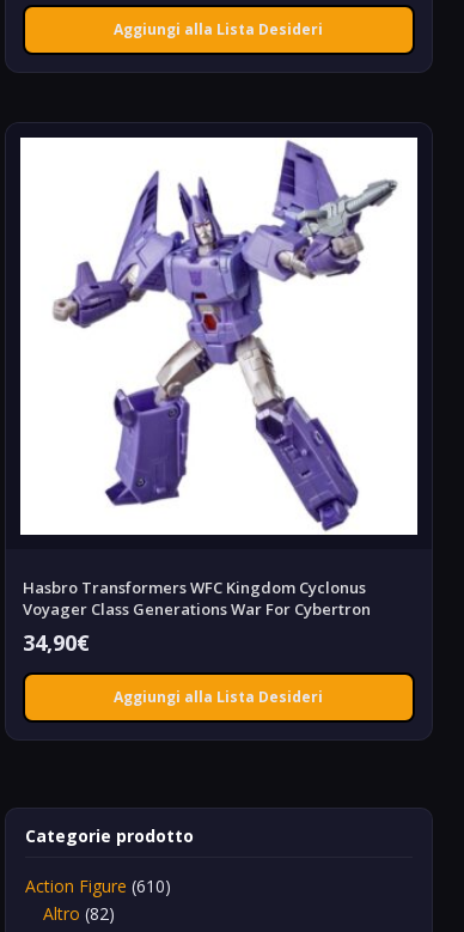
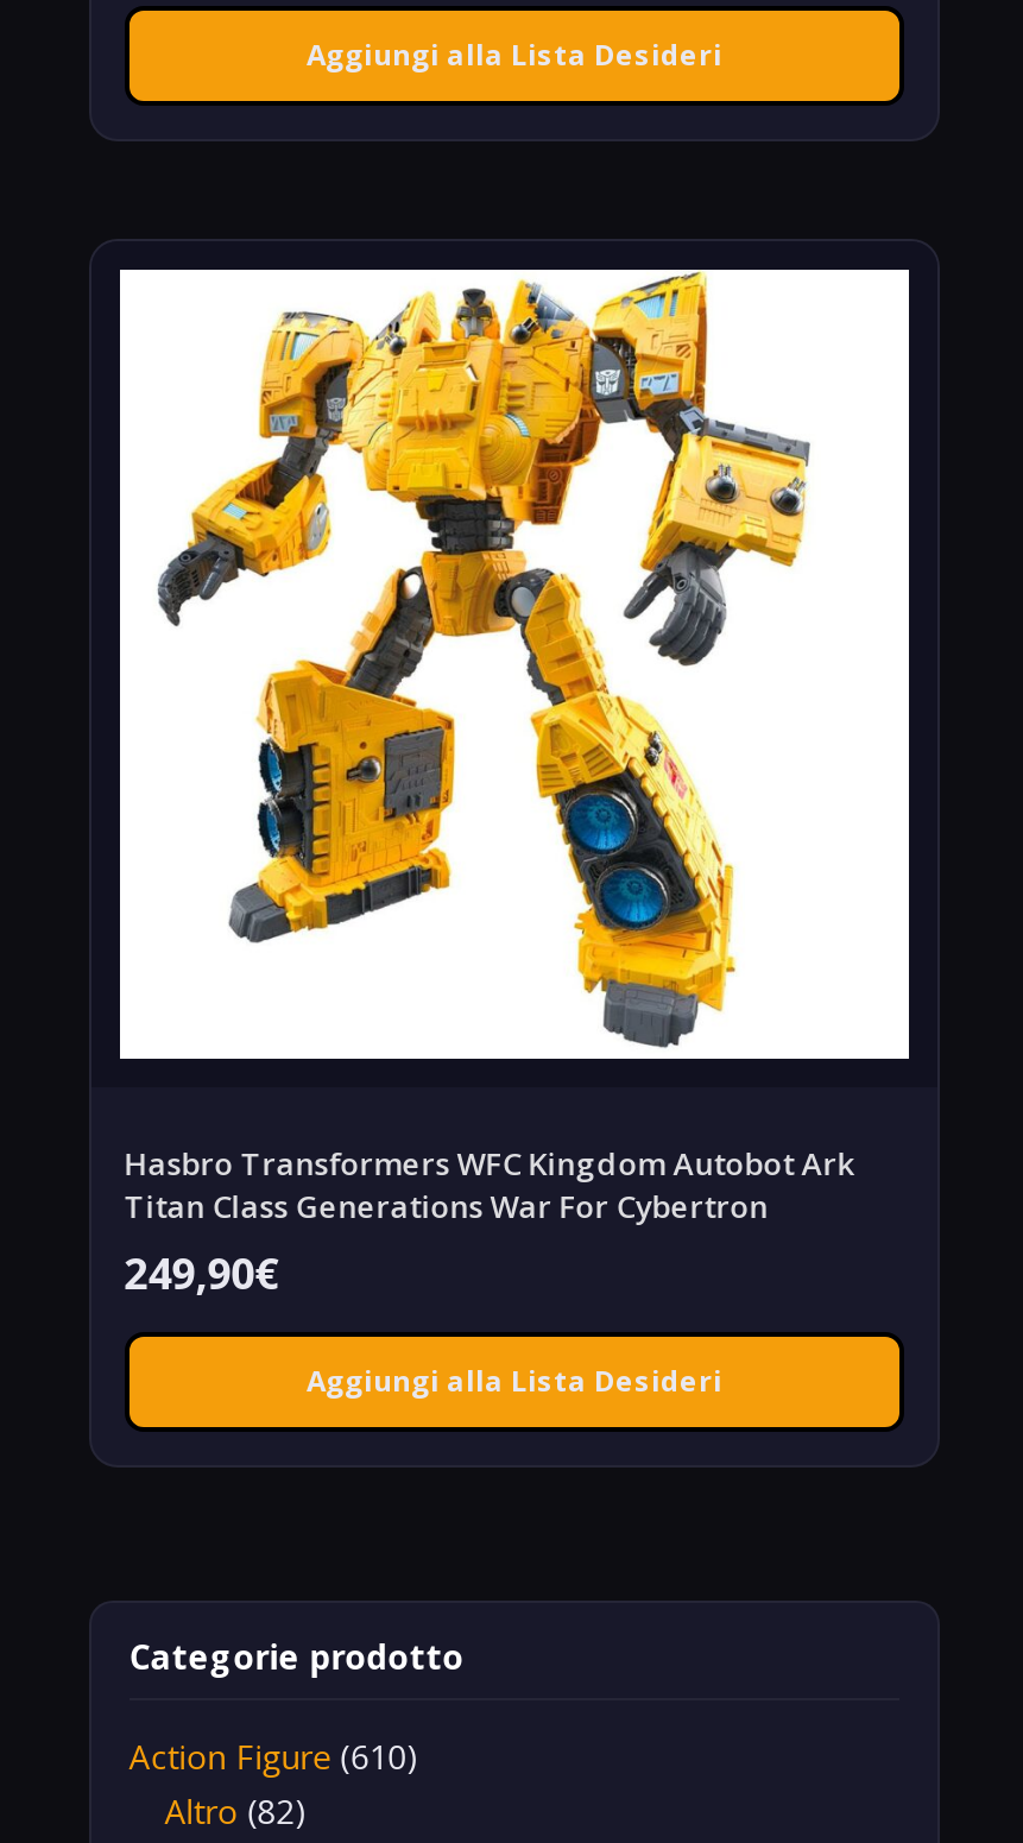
- [image]
- Hasbro Transformers WFC Kingdom Cyclonus
- Voyager Class Generations War For Cybertron
- 34,90€
+ [image]
+ Hasbro Transformers WFC Kingdom Autobot Ark
+ Titan Class Generations War For Cybertron
+ 249,90€
